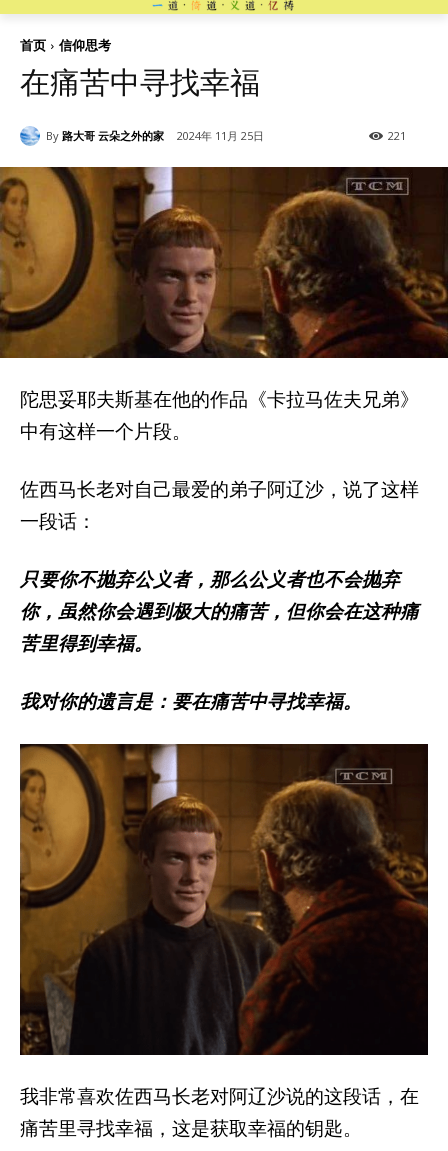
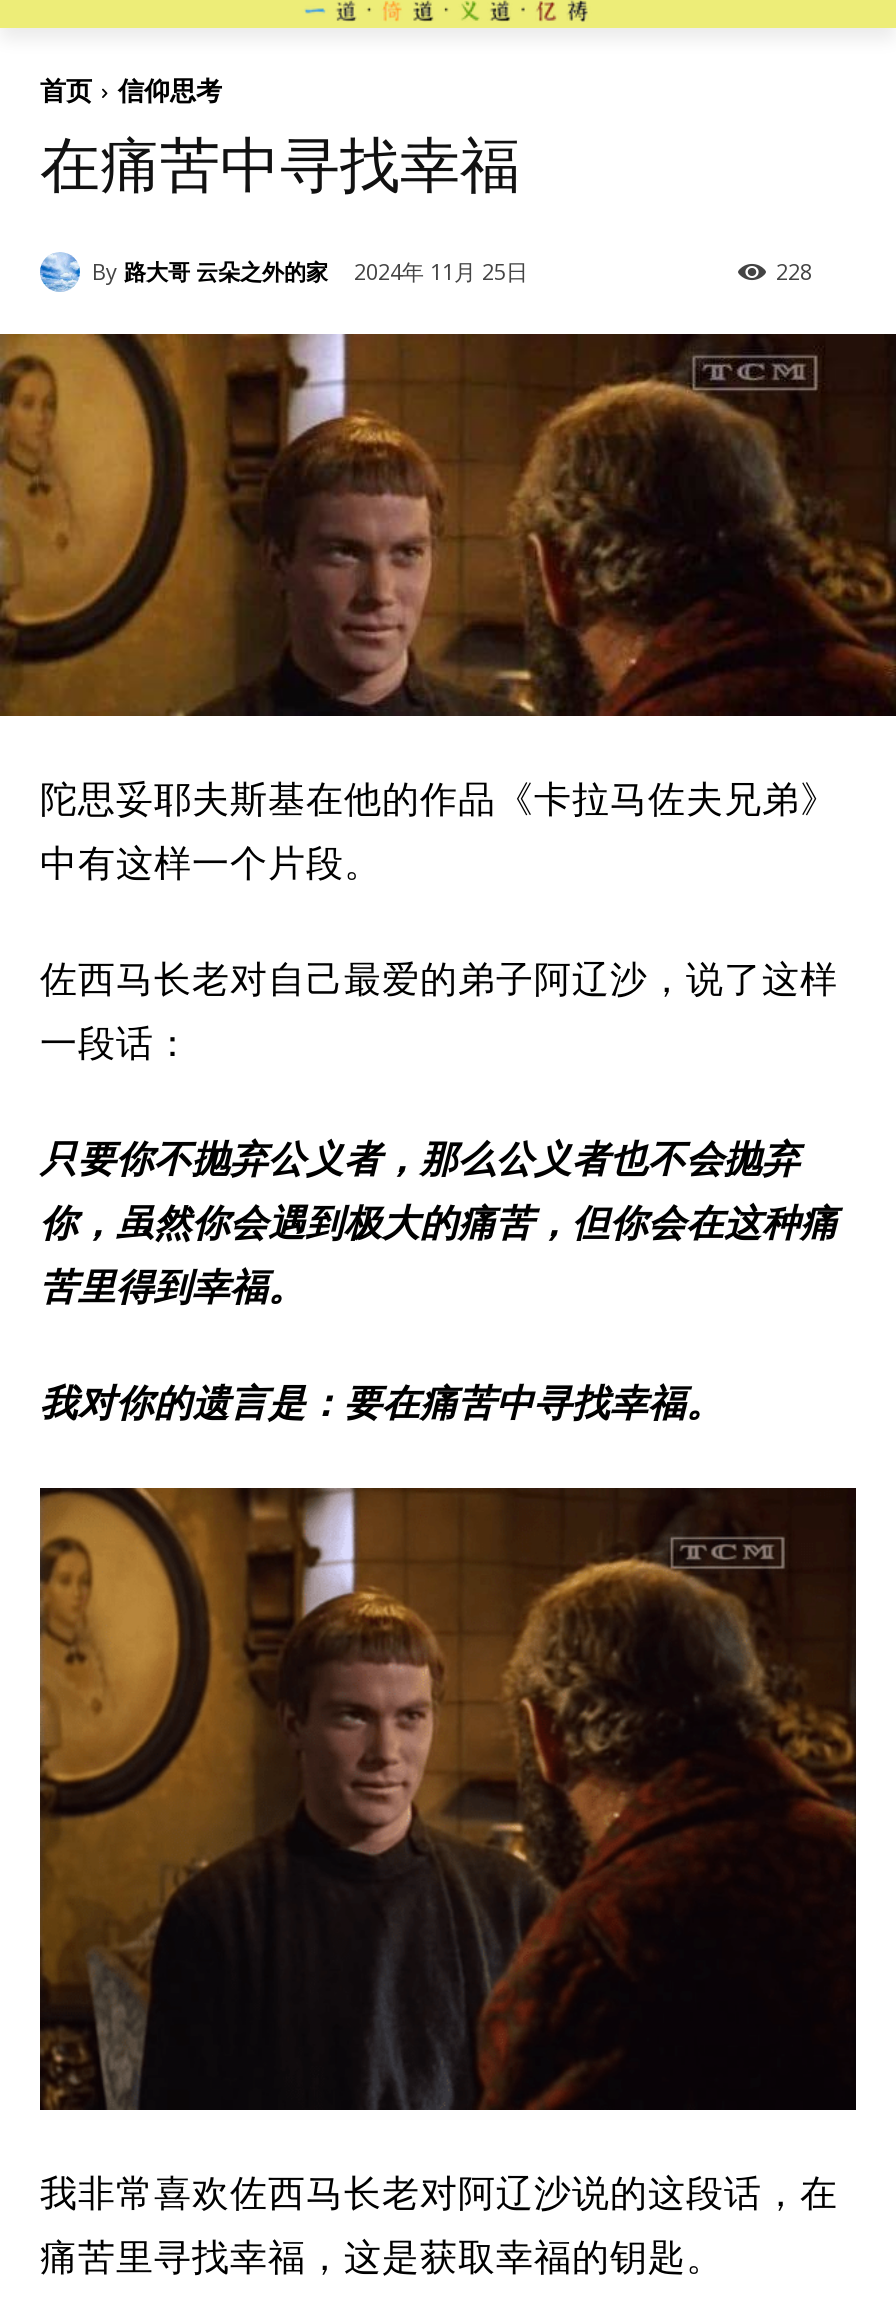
- 221
+ 228
